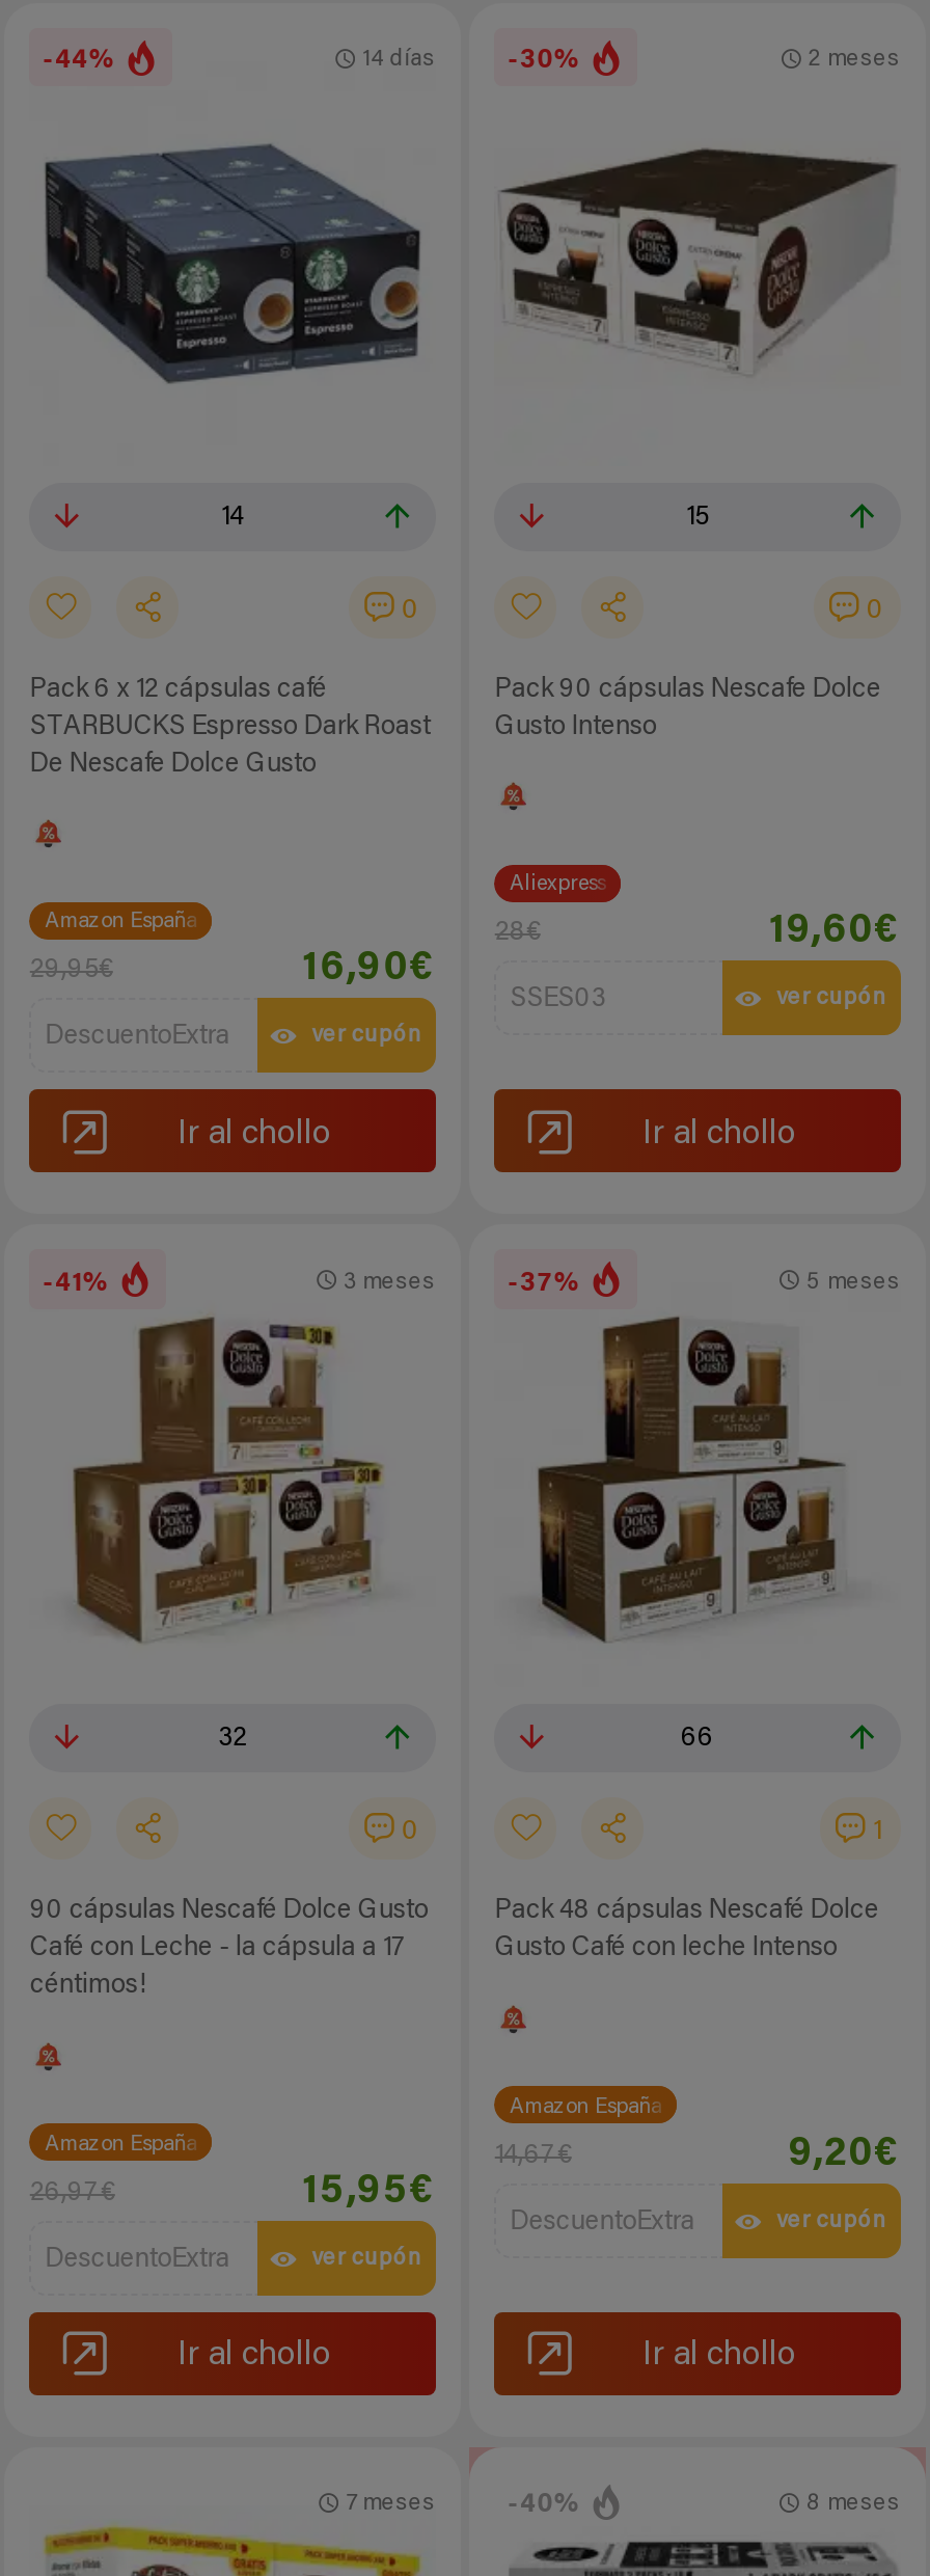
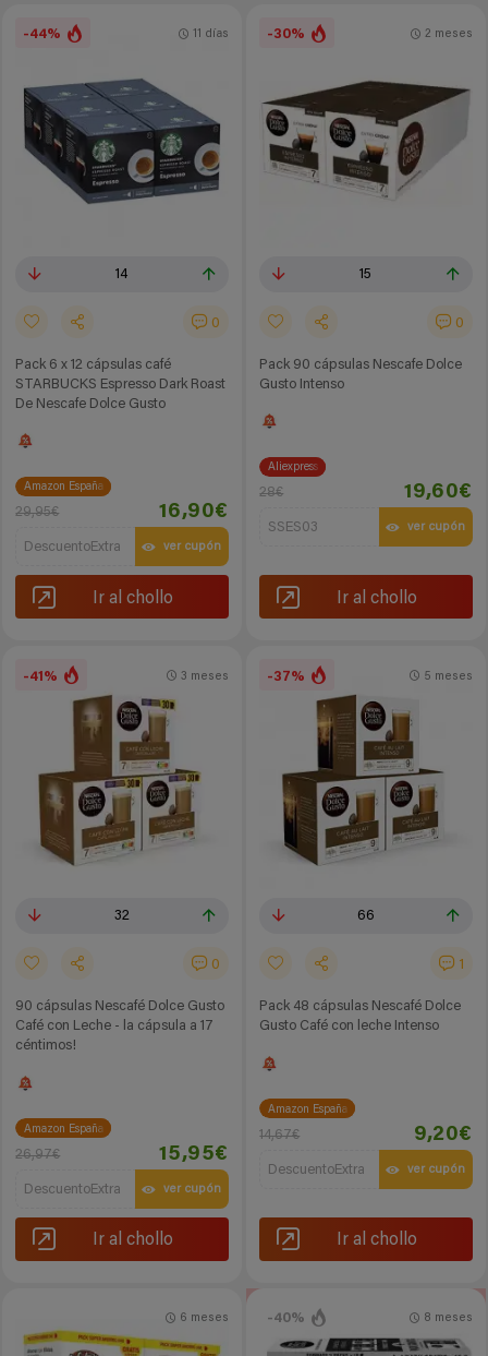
- 14 días
+ 11 días

- 7 meses
+ 6 meses
